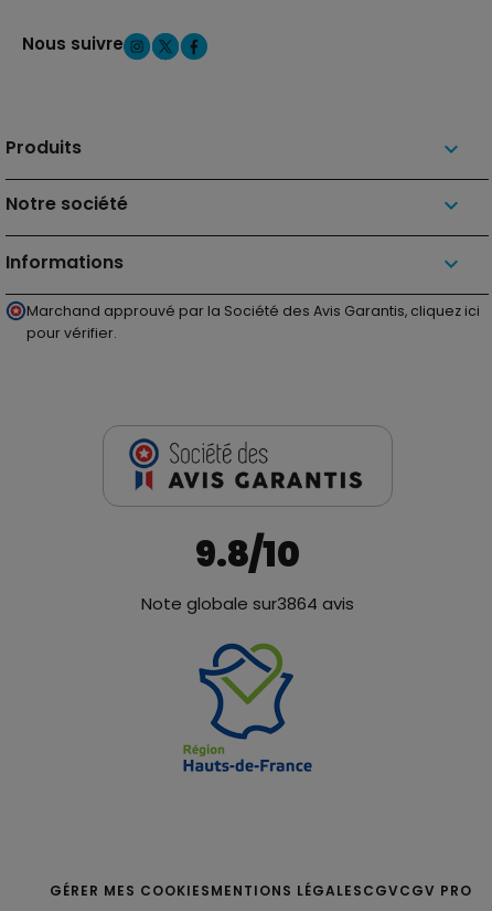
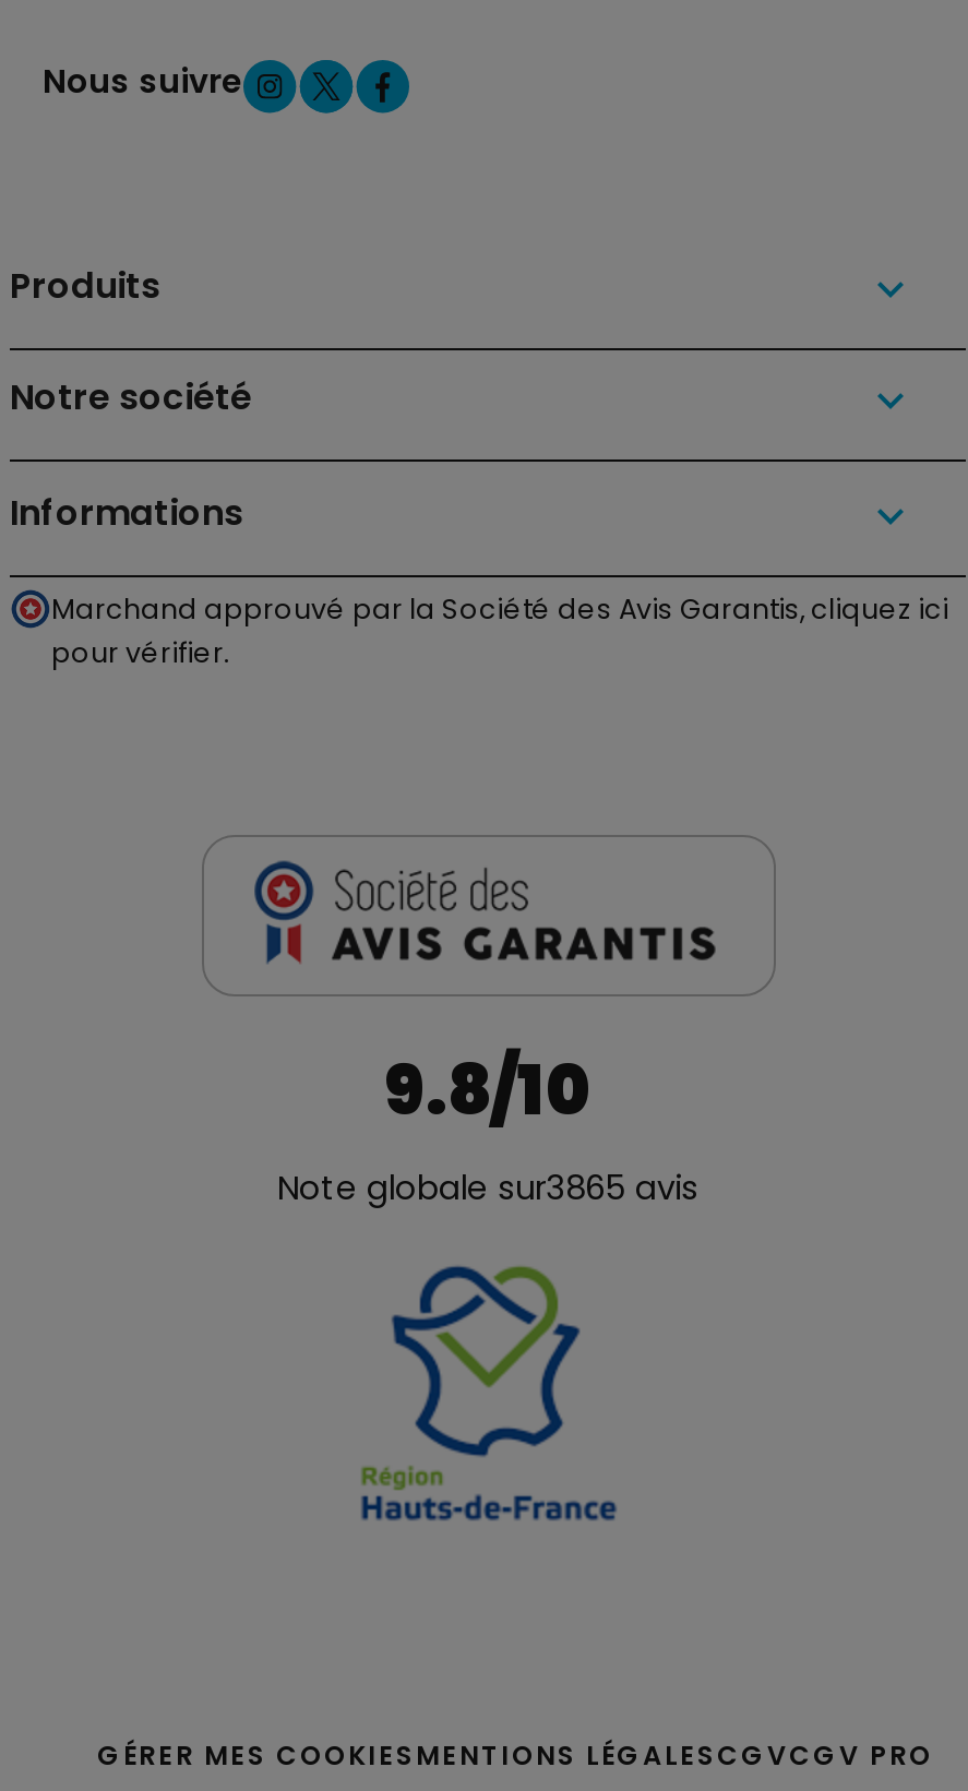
- Note globale sur3864 avis
+ Note globale sur3865 avis
